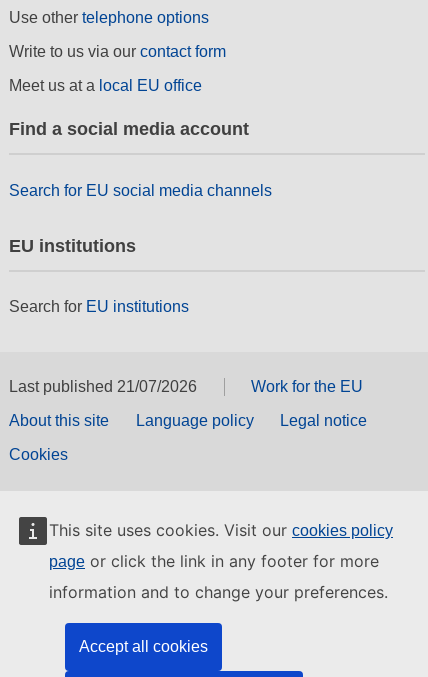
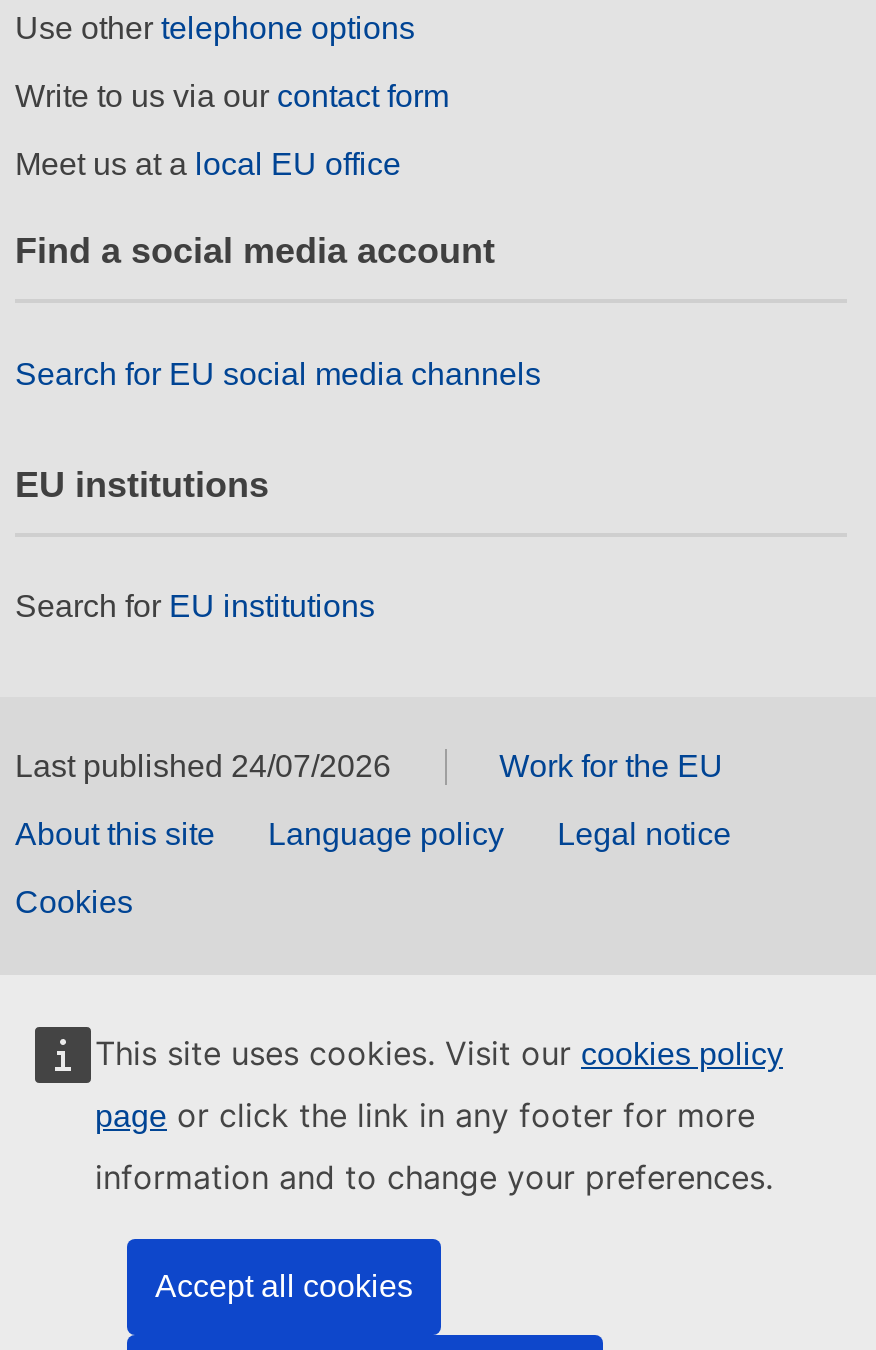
- Last published 21/07/2026
+ Last published 24/07/2026
